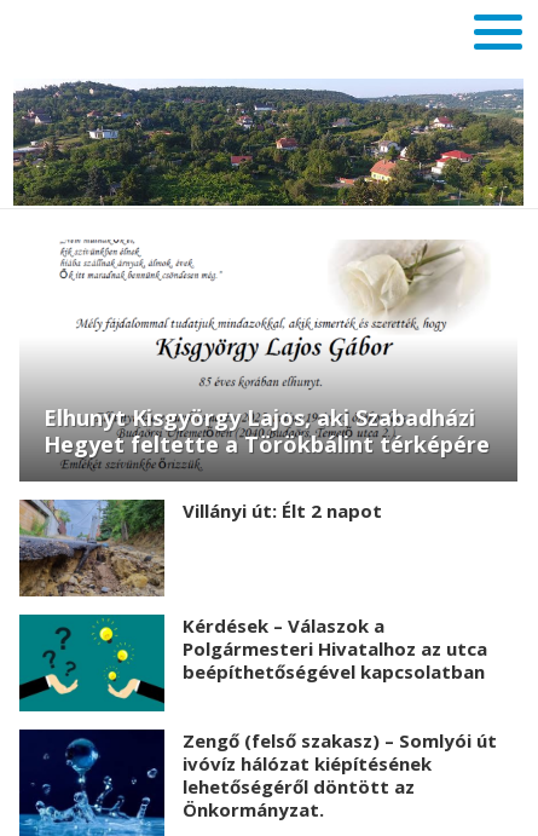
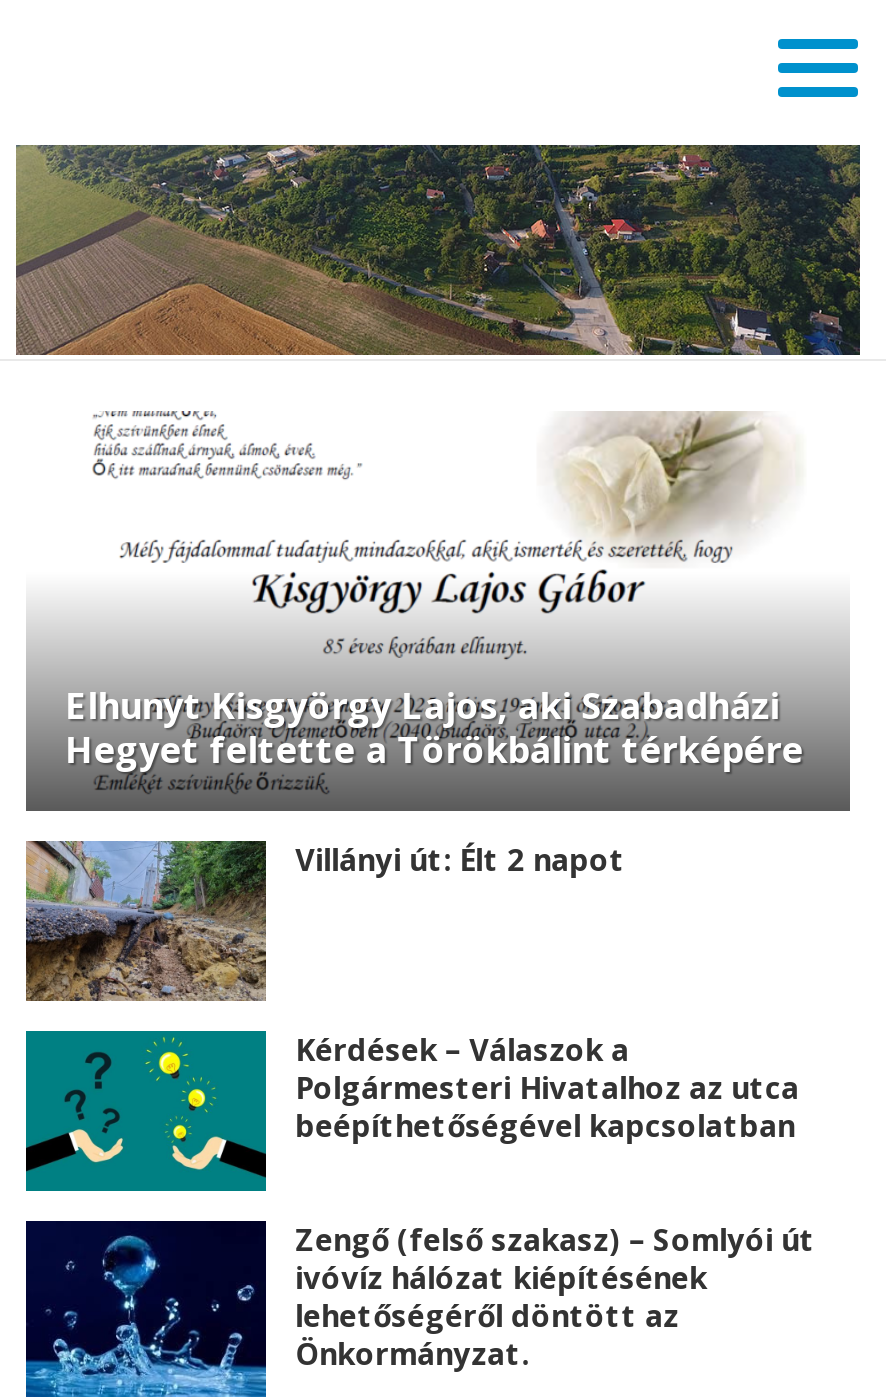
- [image]
+ [image]
